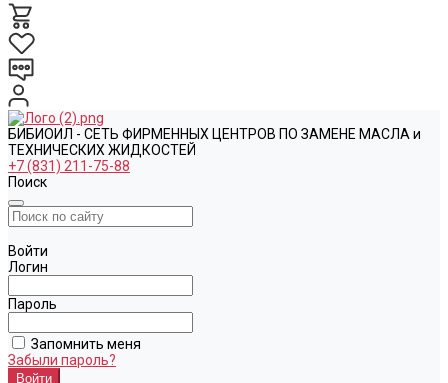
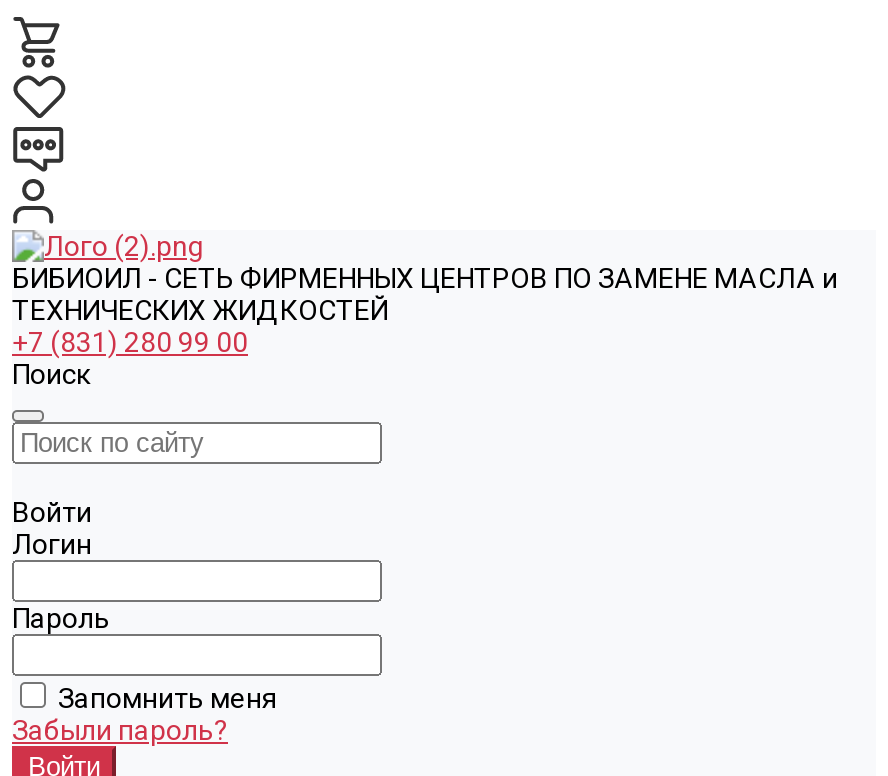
- +7 (831) 211-75-88
+ +7 (831) 280 99 00
